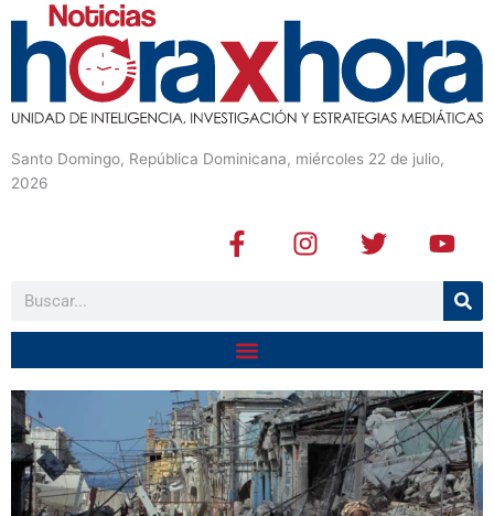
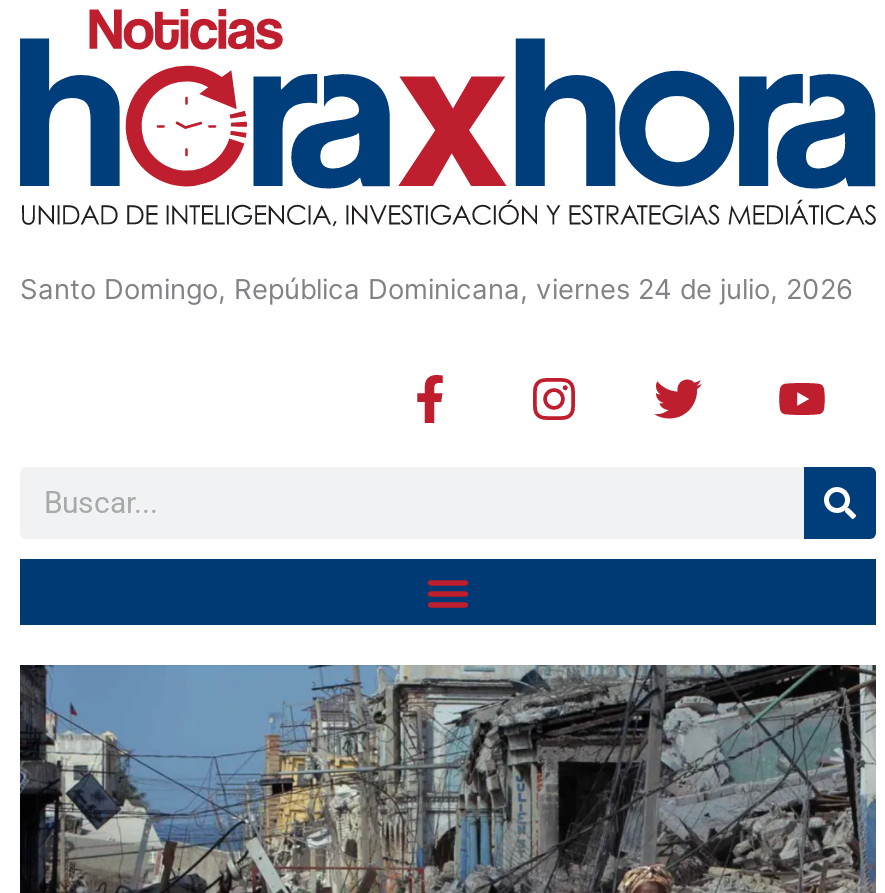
- Santo Domingo, República Dominicana, miércoles 22 de julio,
- 2026
+ Santo Domingo, República Dominicana, viernes 24 de julio, 2026
